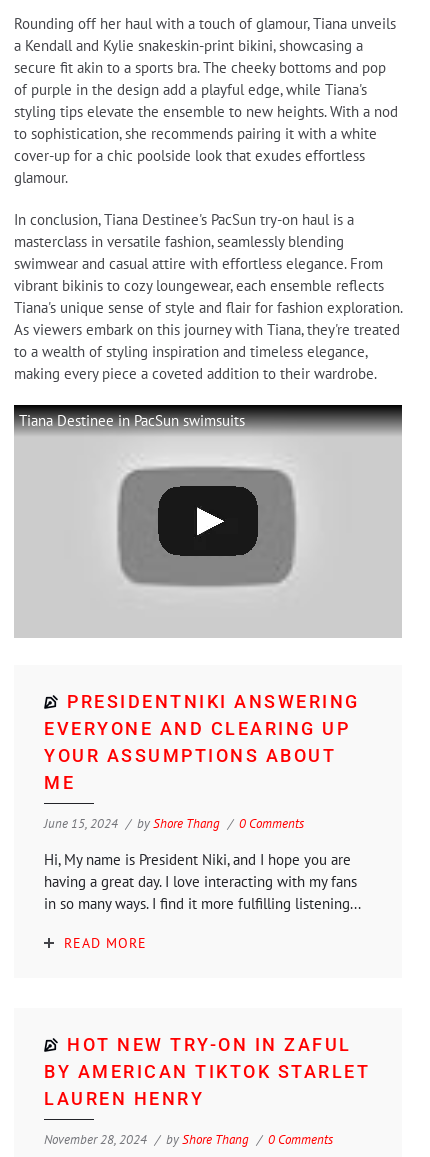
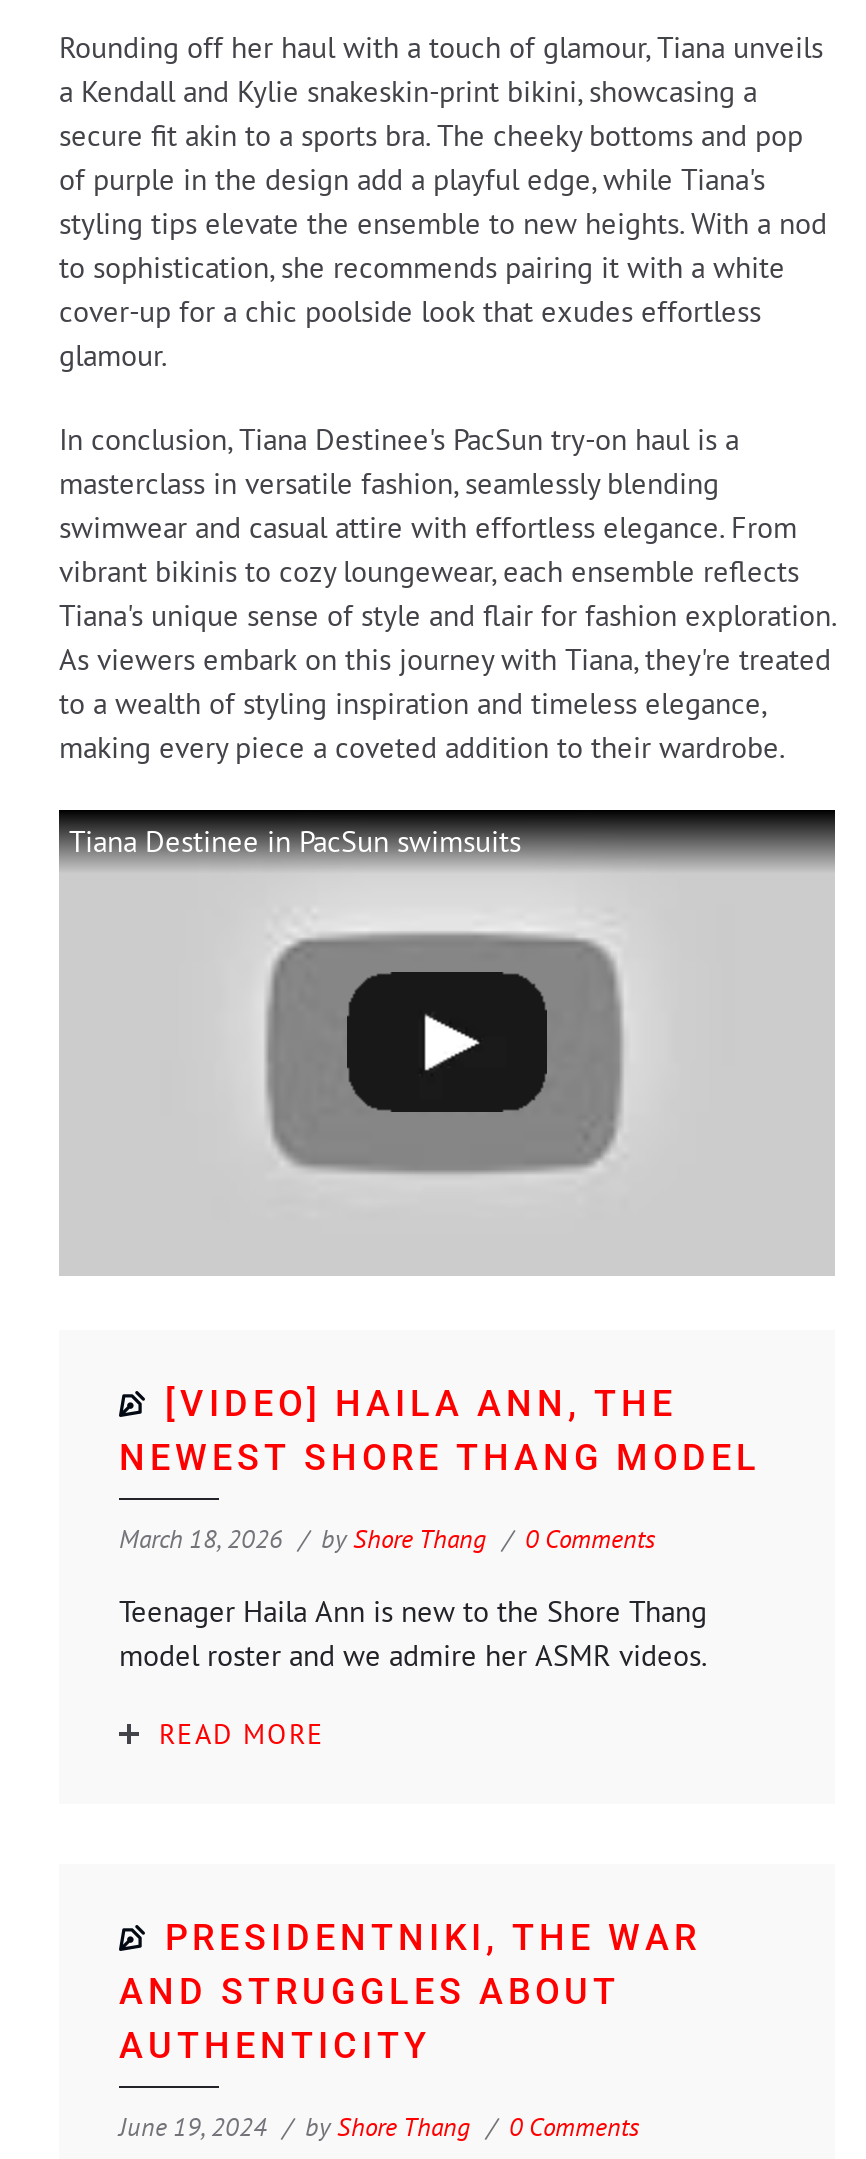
- PRESIDENTNIKI ANSWERING
- EVERYONE AND CLEARING UP
- YOUR ASSUMPTIONS ABOUT
- ME
+ [VIDEO] HAILA ANN, THE
+ NEWEST SHORE THANG MODEL

- June 15, 2024 by Shore Thang 0 Comments
+ March 18, 2026 by Shore Thang 0 Comments

- Hi, My name is President Niki, and I hope you are
- having a great day. I love interacting with my fans
- in so many ways. I find it more fulfilling listening...
+ Teenager Haila Ann is new to the Shore Thang
+ model roster and we admire her ASMR videos.

- HOT NEW TRY-ON IN ZAFUL
- BY AMERICAN TIKTOK STARLET
- LAUREN HENRY
+ PRESIDENTNIKI, THE WAR
+ AND STRUGGLES ABOUT
+ AUTHENTICITY

- November 28, 2024 by Shore Thang 0 Comments
+ June 19, 2024 by Shore Thang 0 Comments
